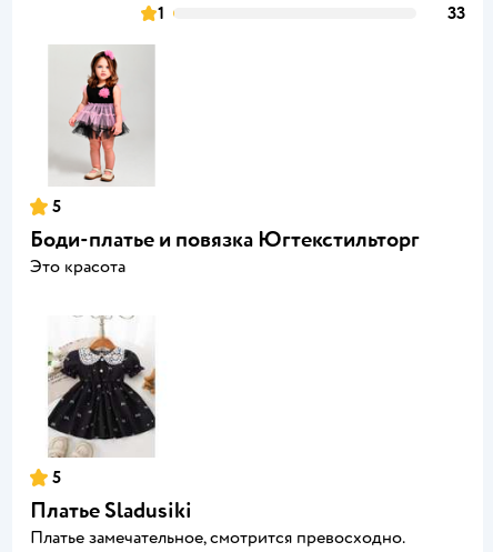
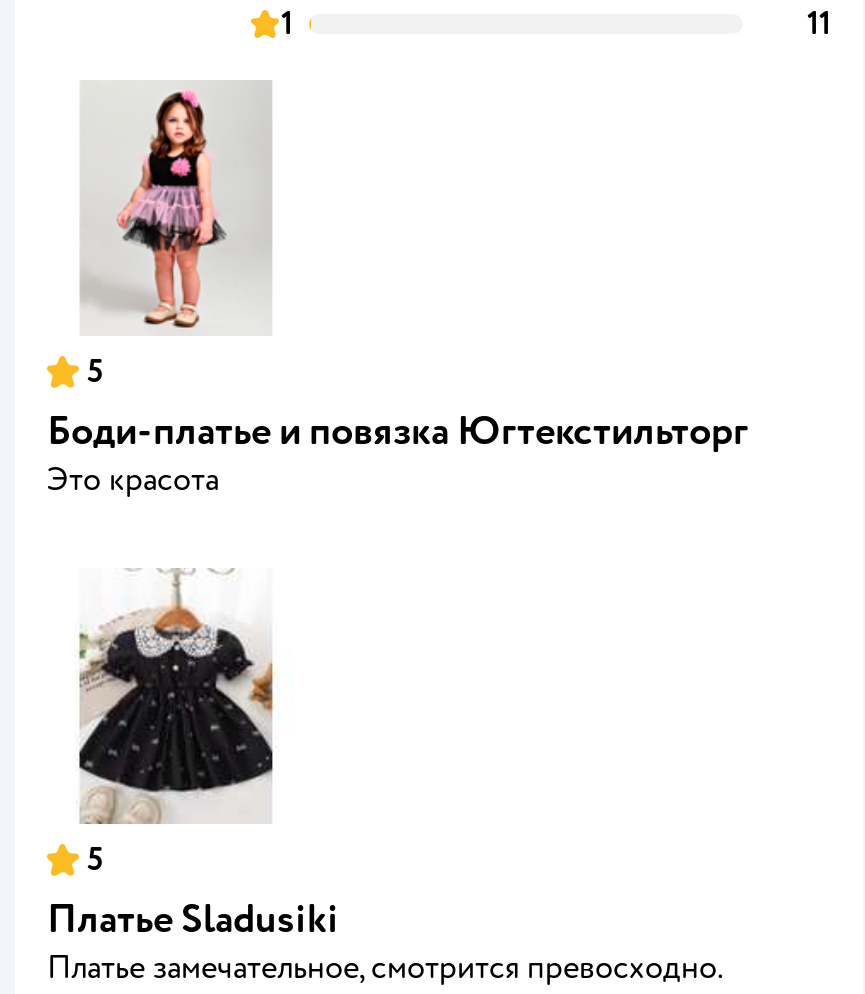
- 33
+ 11
